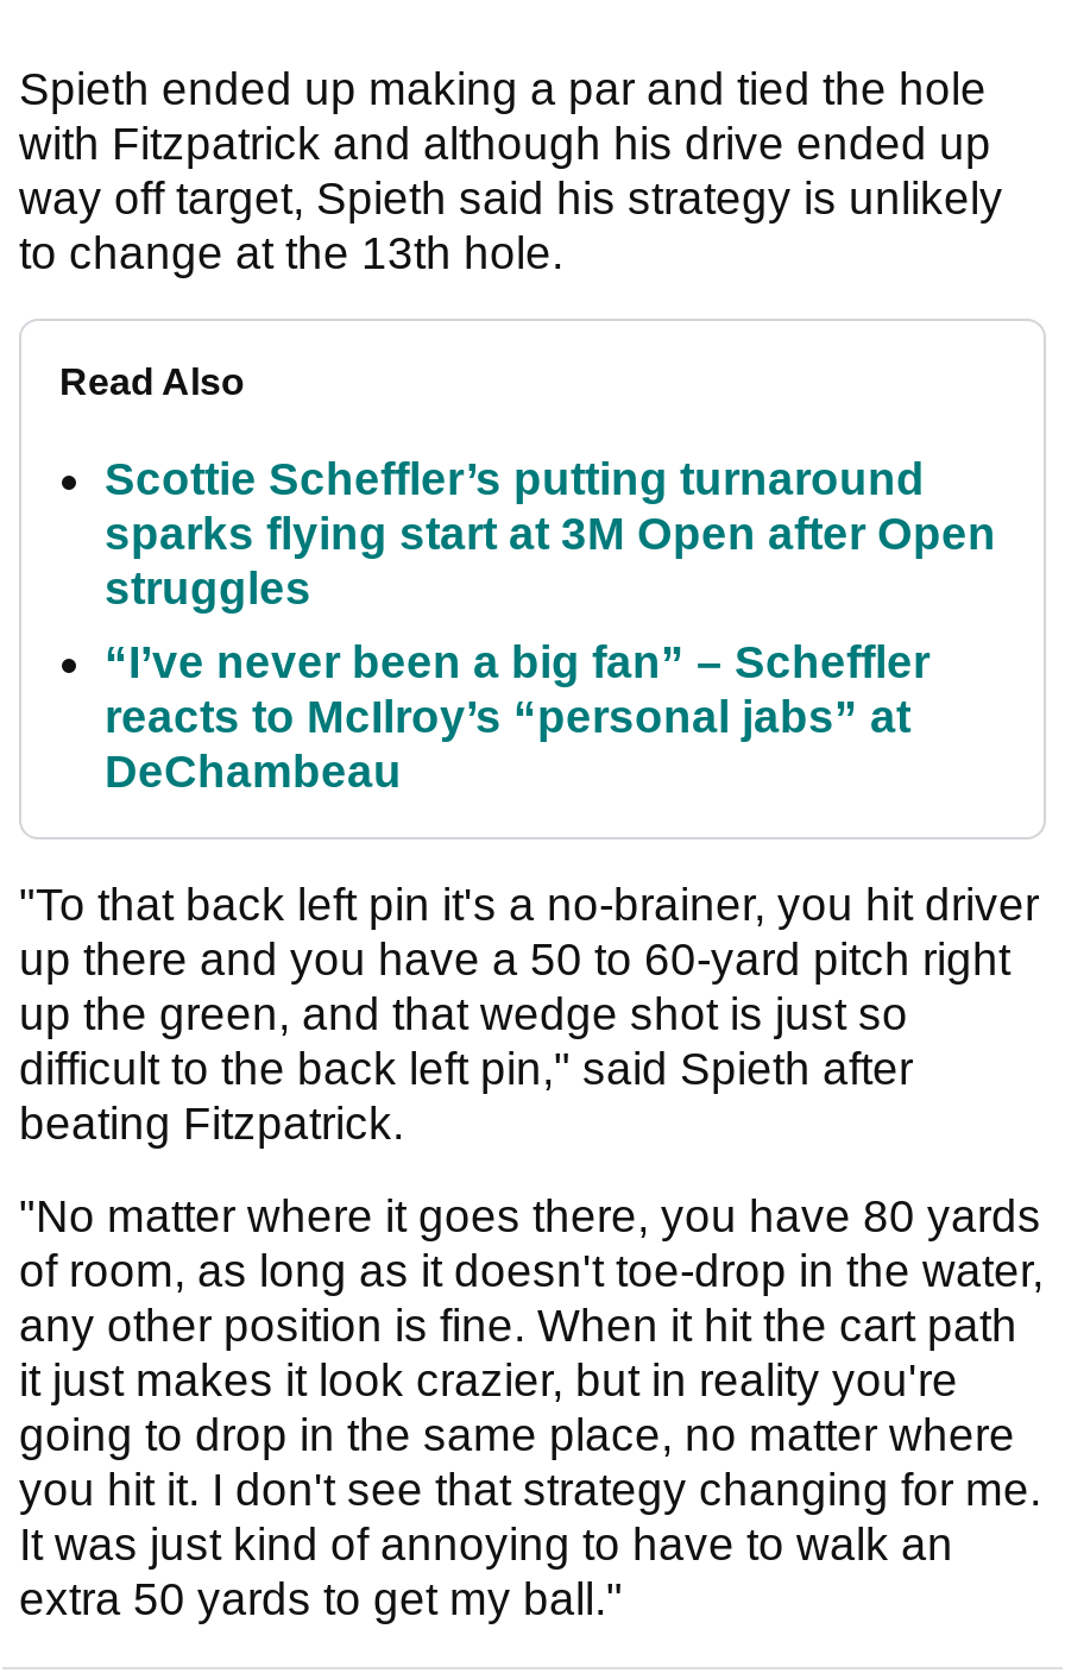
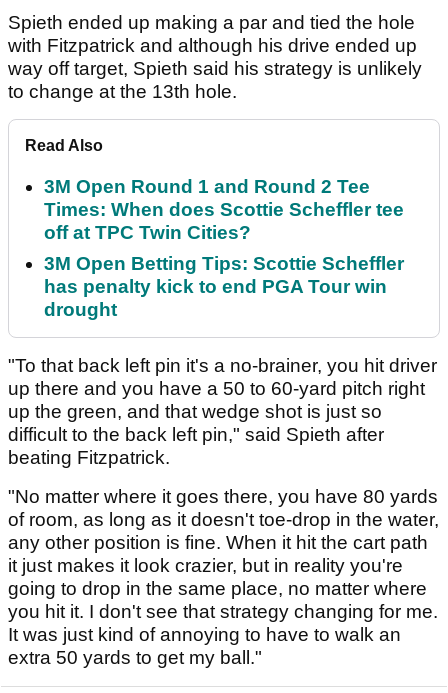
- Scottie Scheffler’s putting turnaround
- sparks flying start at 3M Open after Open
- struggles
+ 3M Open Round 1 and Round 2 Tee
+ Times: When does Scottie Scheffler tee
+ off at TPC Twin Cities?

- “I’ve never been a big fan” – Scheffler
- reacts to McIlroy’s “personal jabs” at
- DeChambeau
+ 3M Open Betting Tips: Scottie Scheffler
+ has penalty kick to end PGA Tour win
+ drought
